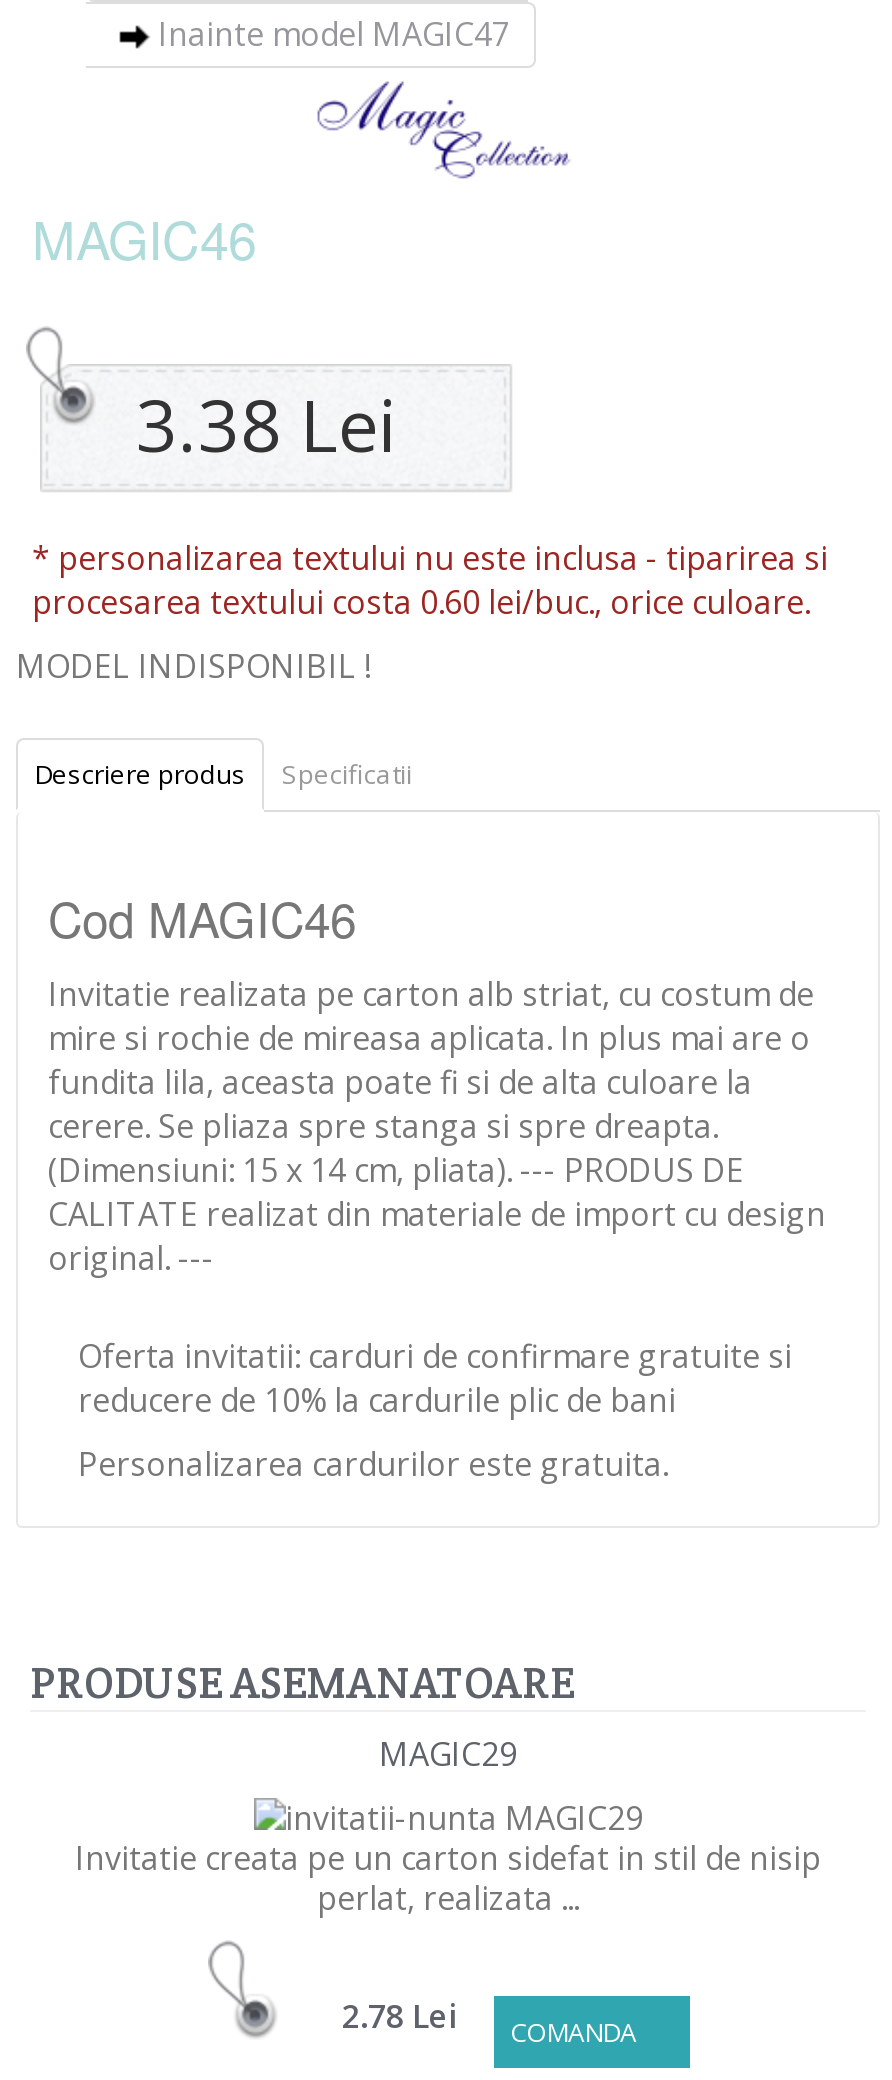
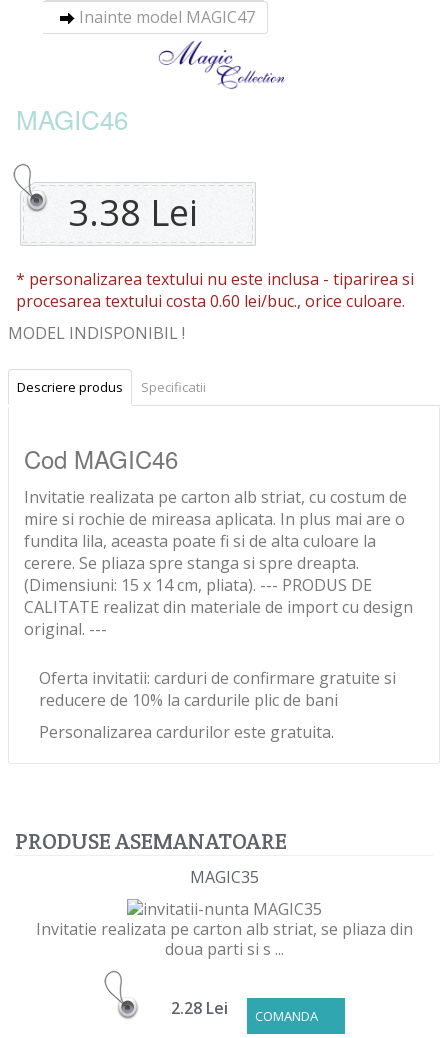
- MAGIC29
+ MAGIC35

- Invitatie creata pe un carton sidefat in stil de nisip
- perlat, realizata ...
+ Invitatie realizata pe carton alb striat, se pliaza din
+ doua parti si s ...

- 2.78 Lei COMANDA
+ 2.28 Lei COMANDA
